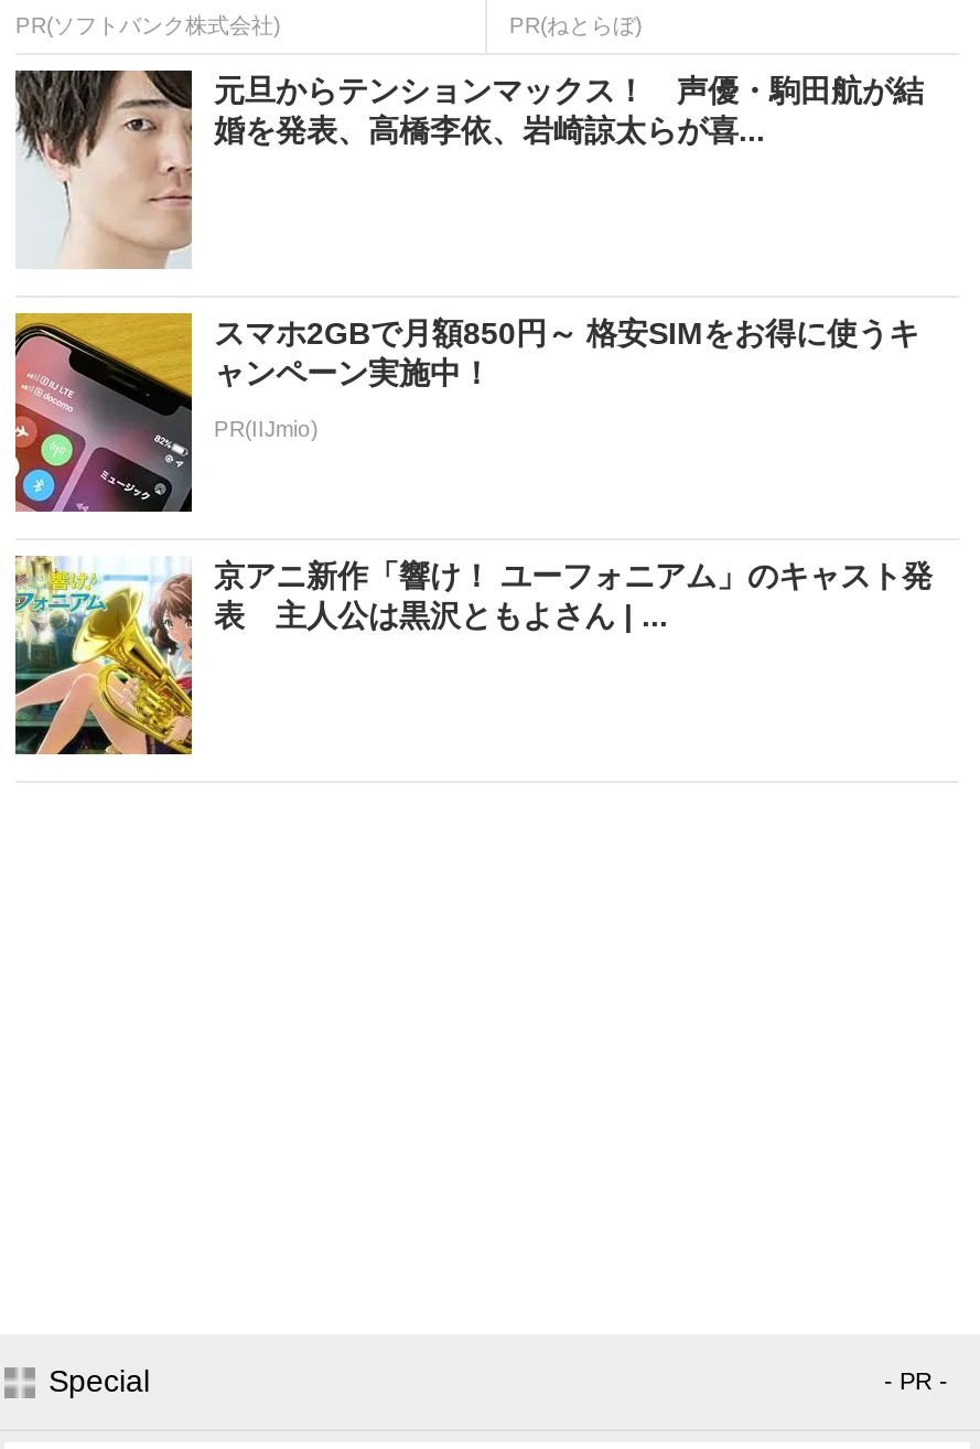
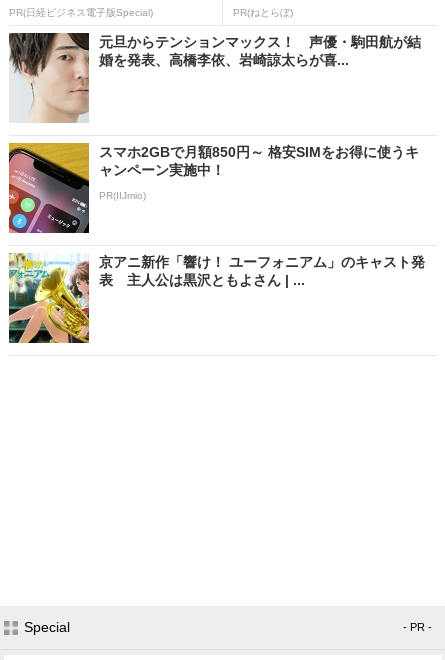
- PR(ソフトバンク株式会社)
+ PR(日経ビジネス電子版Special)
